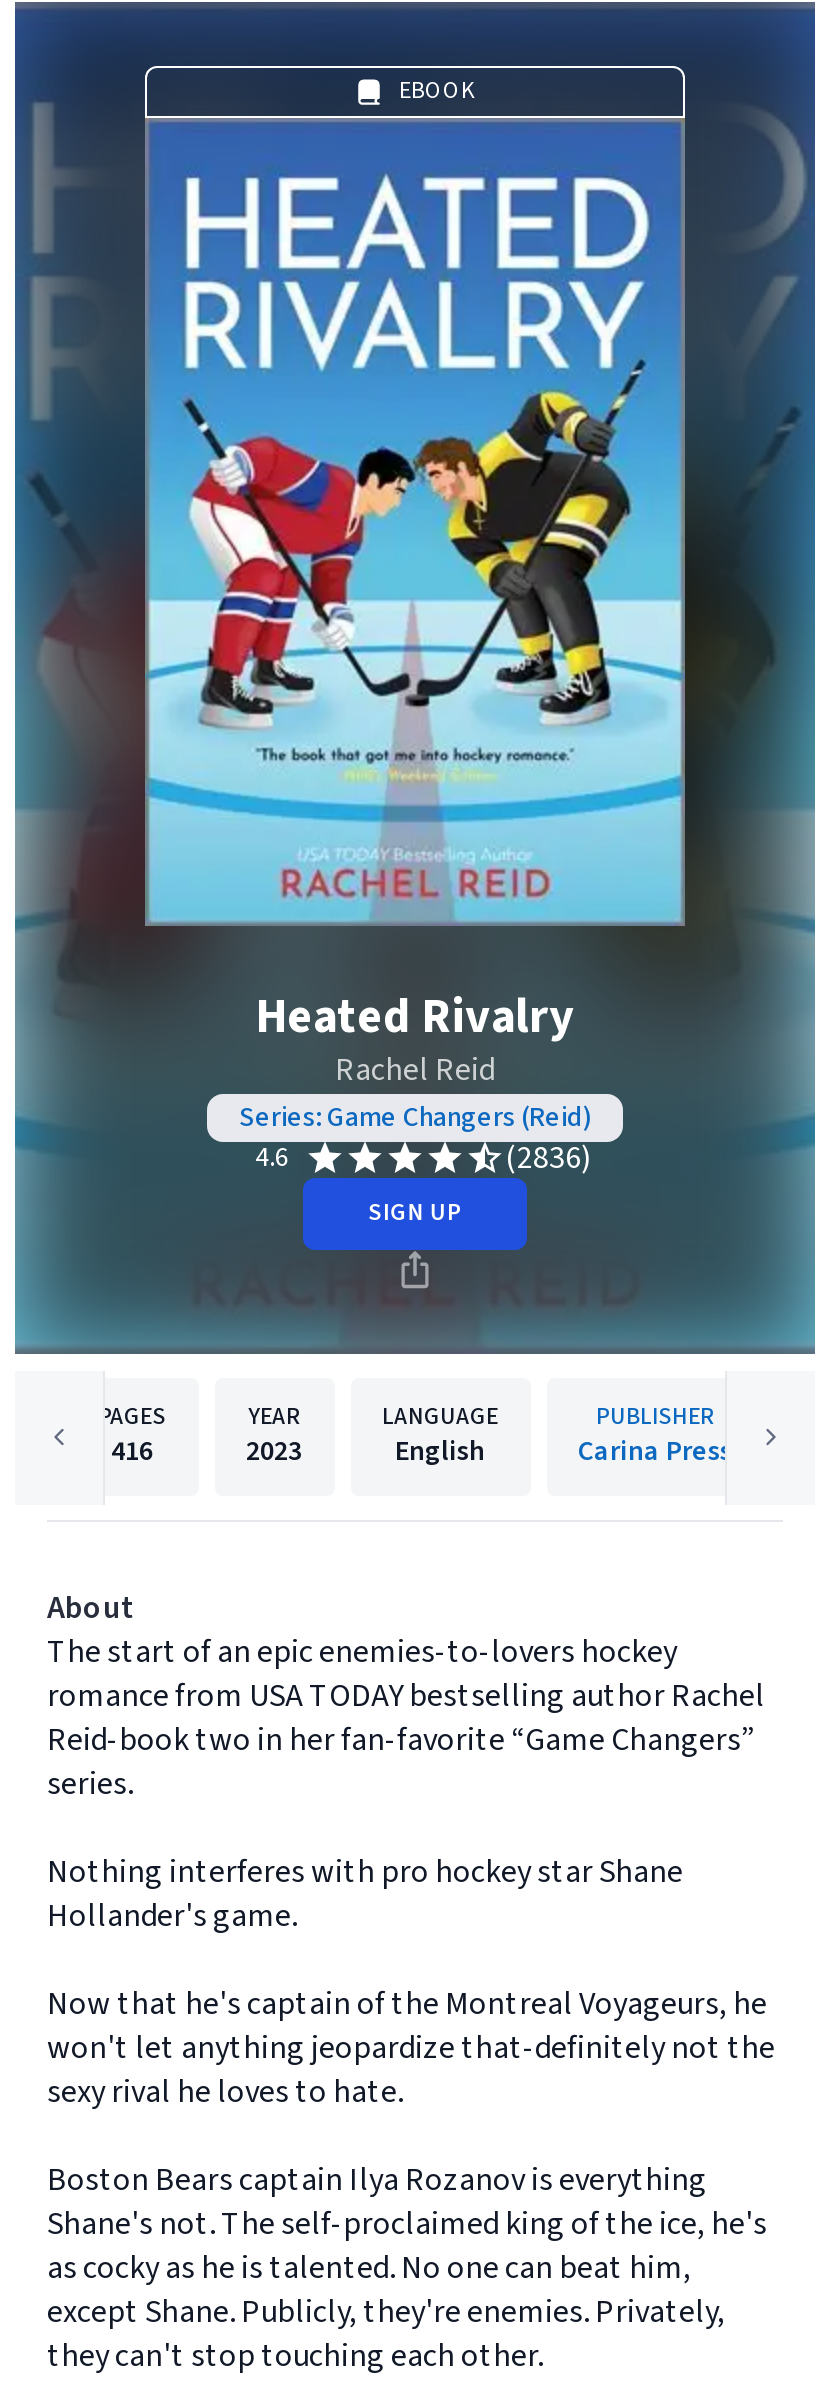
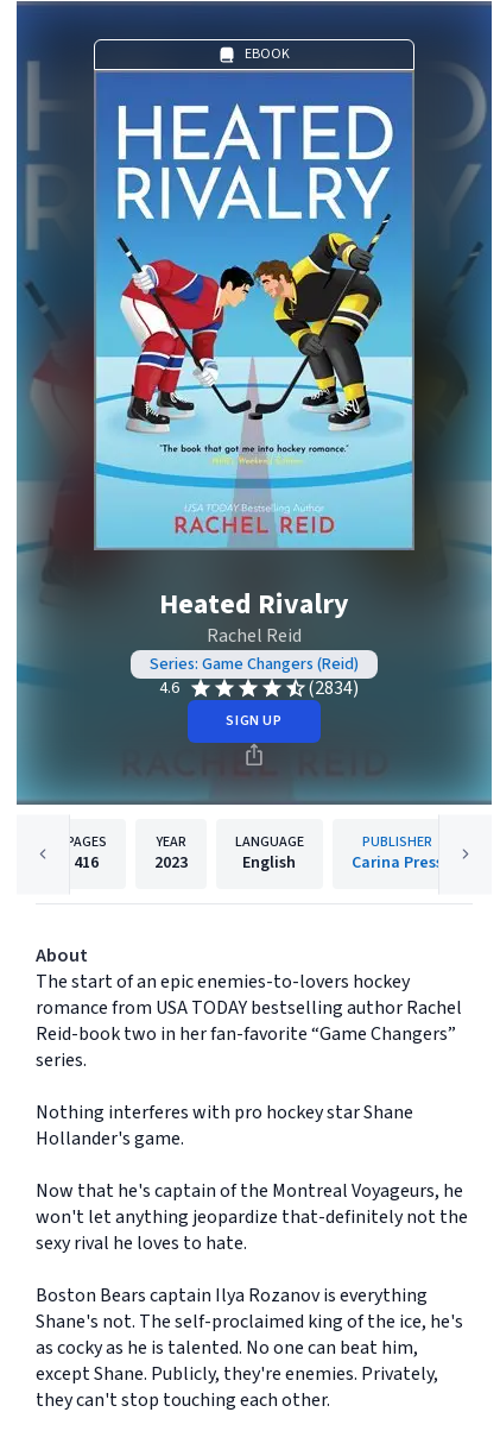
- (2836)
+ (2834)
